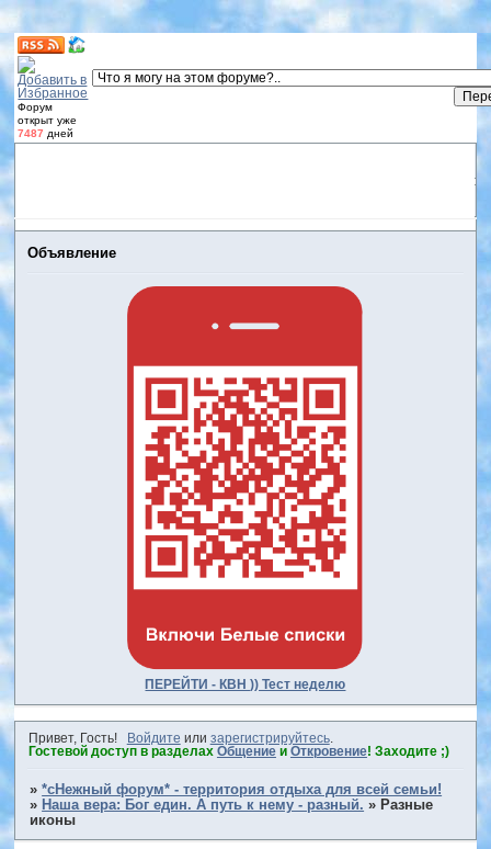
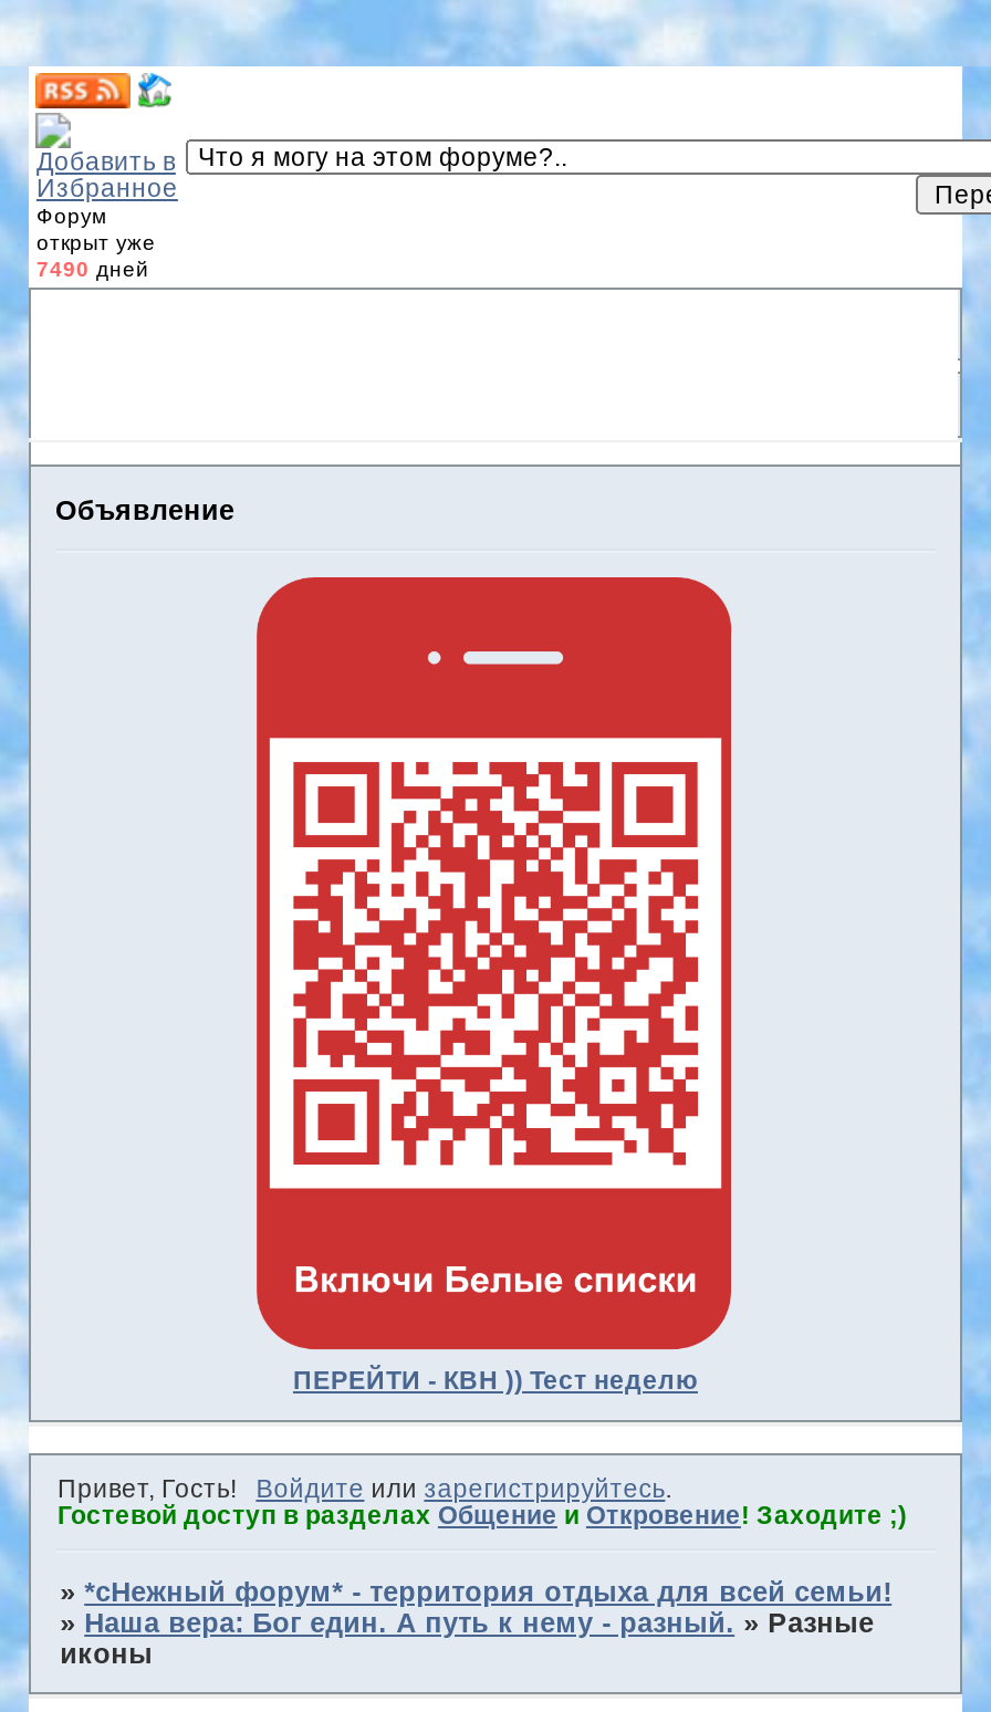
- 7487 дней
+ 7490 дней
